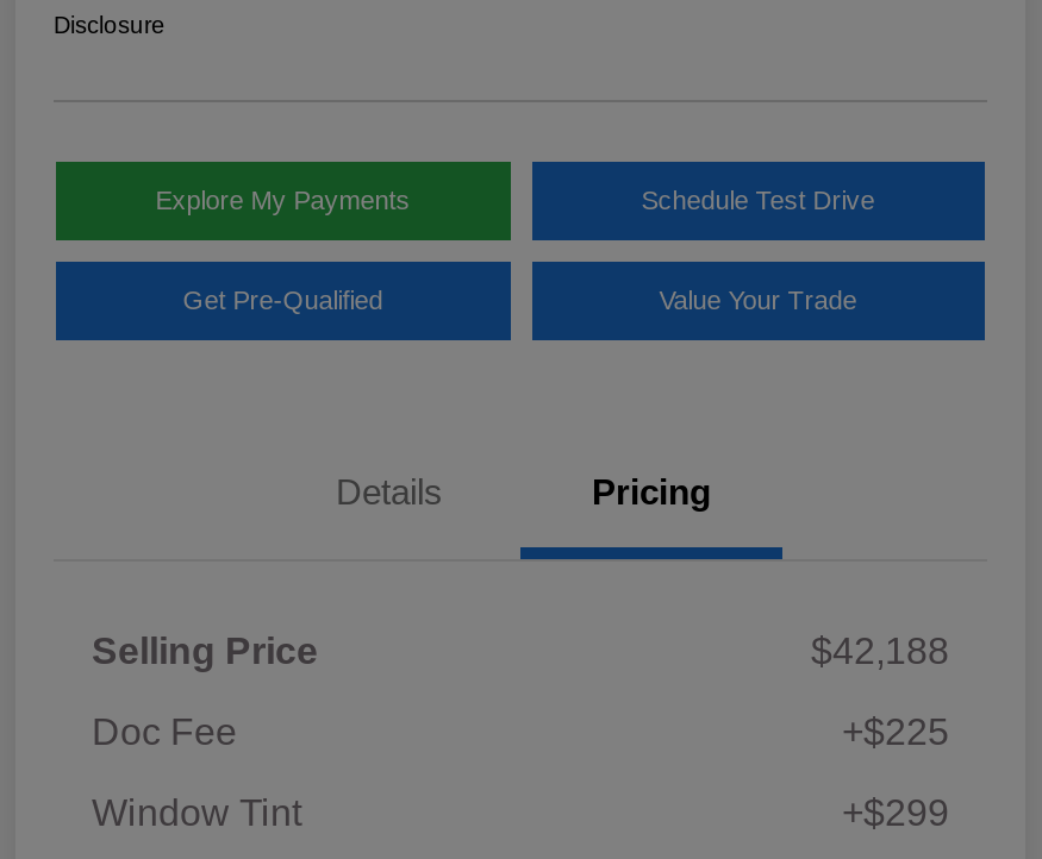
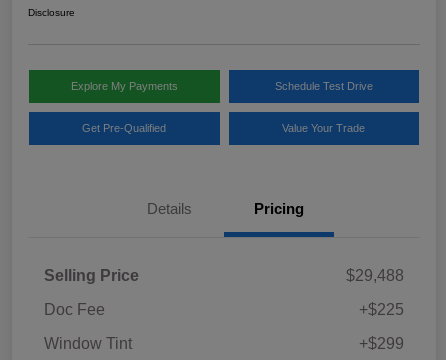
- $42,188
+ $29,488
